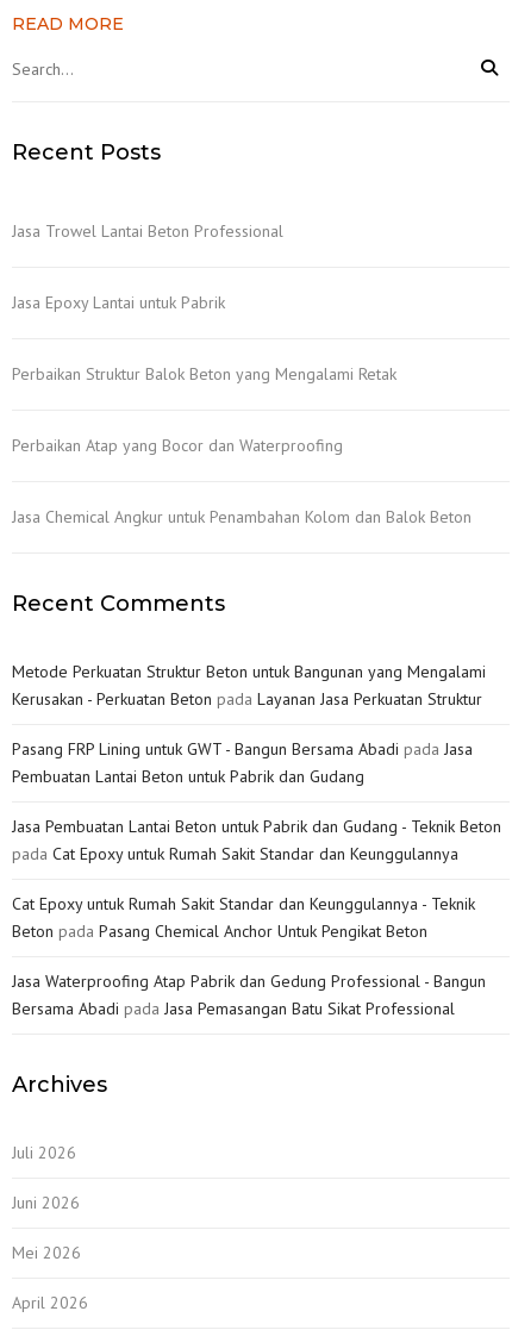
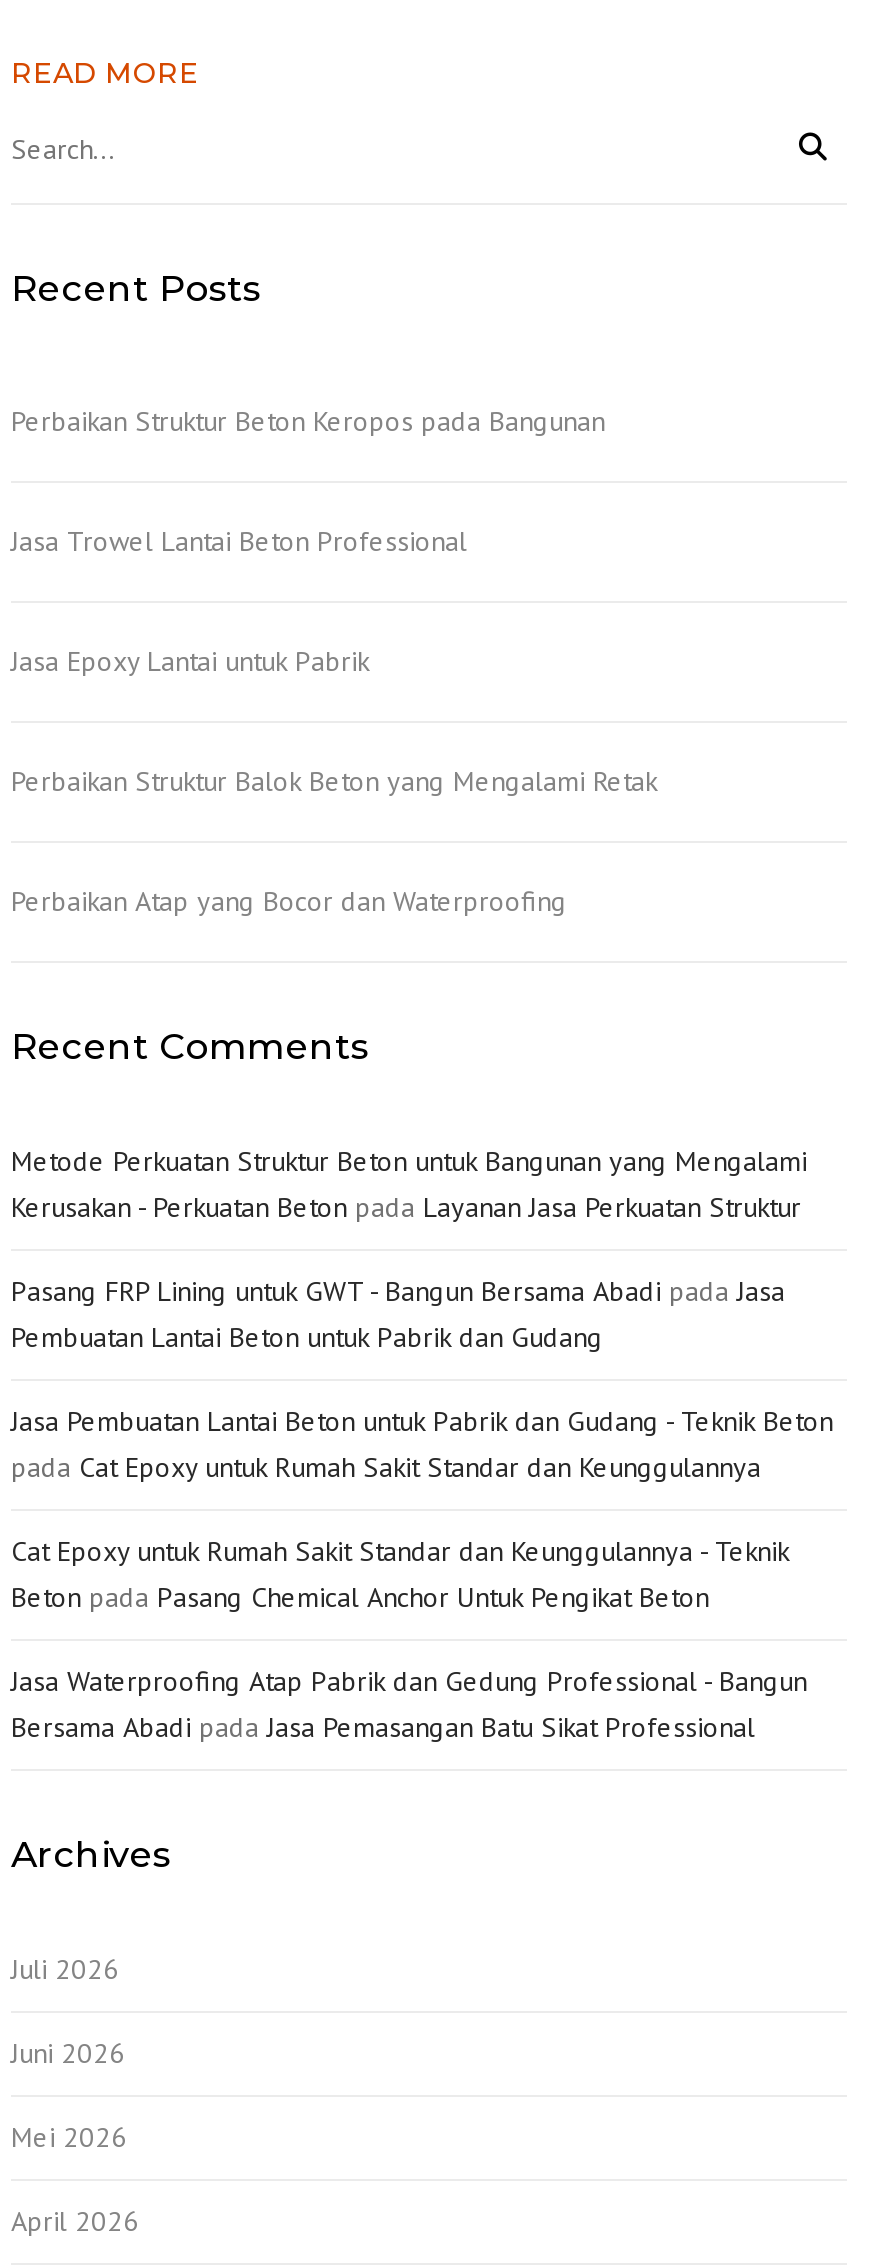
+ Perbaikan Struktur Beton Keropos pada Bangunan

moved down: Jasa Trowel Lantai Beton Professional | Jasa Epoxy Lantai untuk Pabrik | Perbaikan Struktur Balok Beton yang Mengalami Retak | Perbaikan Atap yang Bocor dan Waterproofing

- Jasa Chemical Angkur untuk Penambahan Kolom dan Balok Beton
